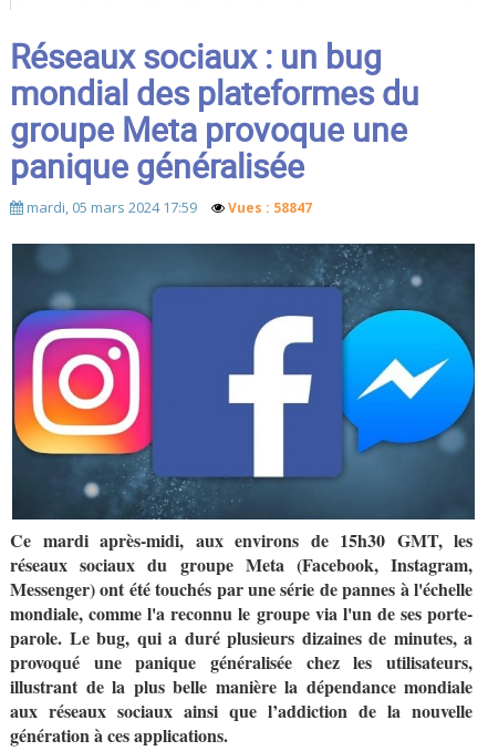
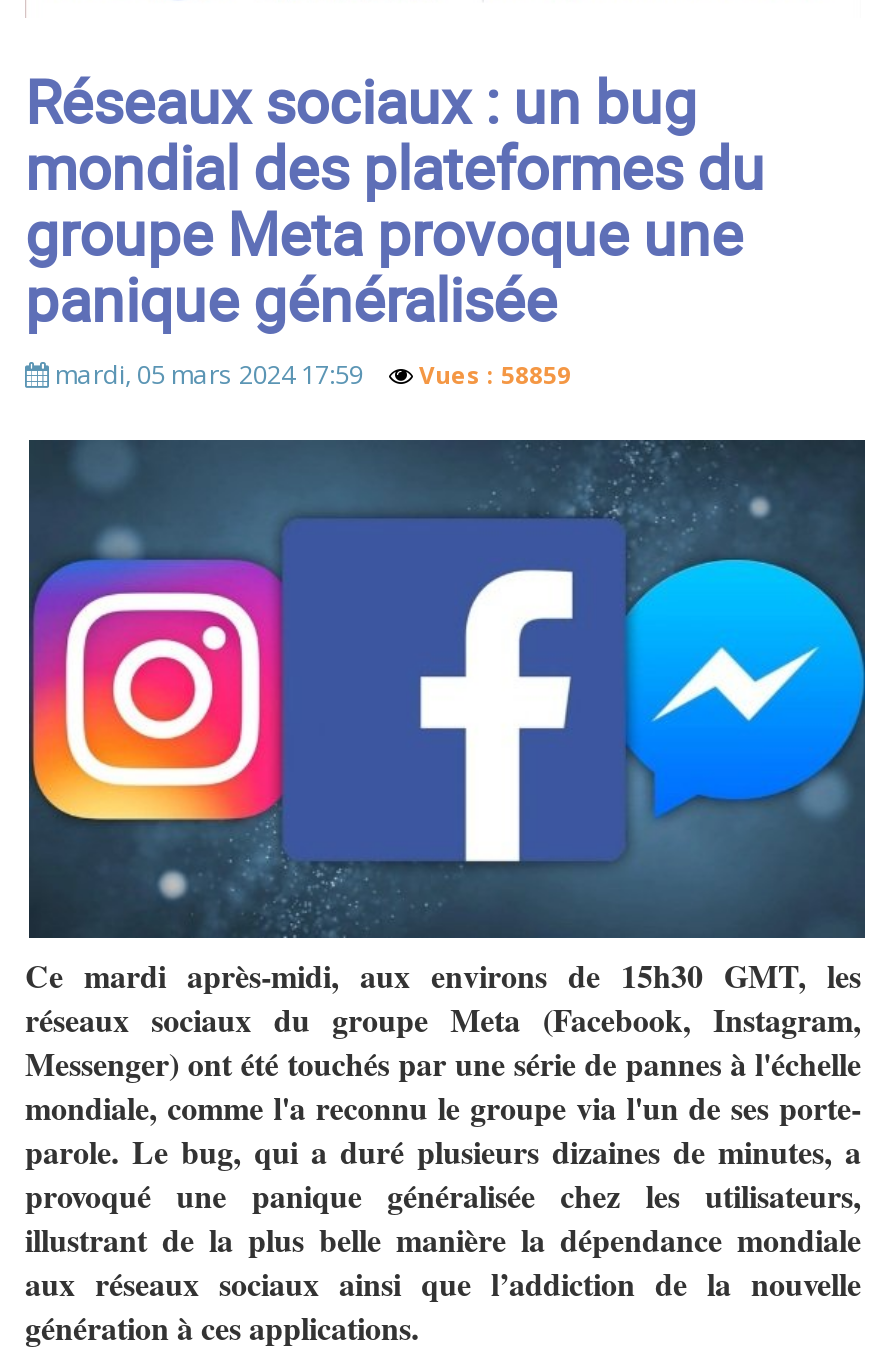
- mardi, 05 mars 2024 17:59 Vues : 58847
+ mardi, 05 mars 2024 17:59 Vues : 58859
